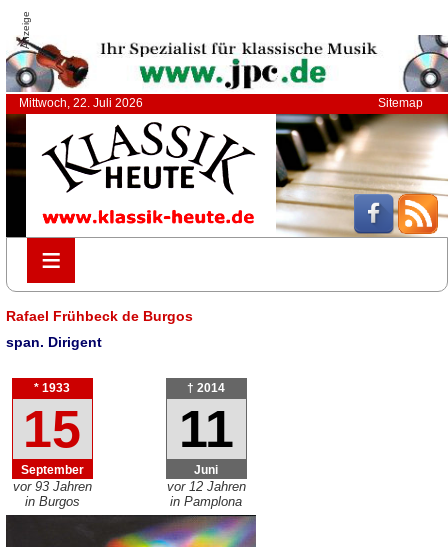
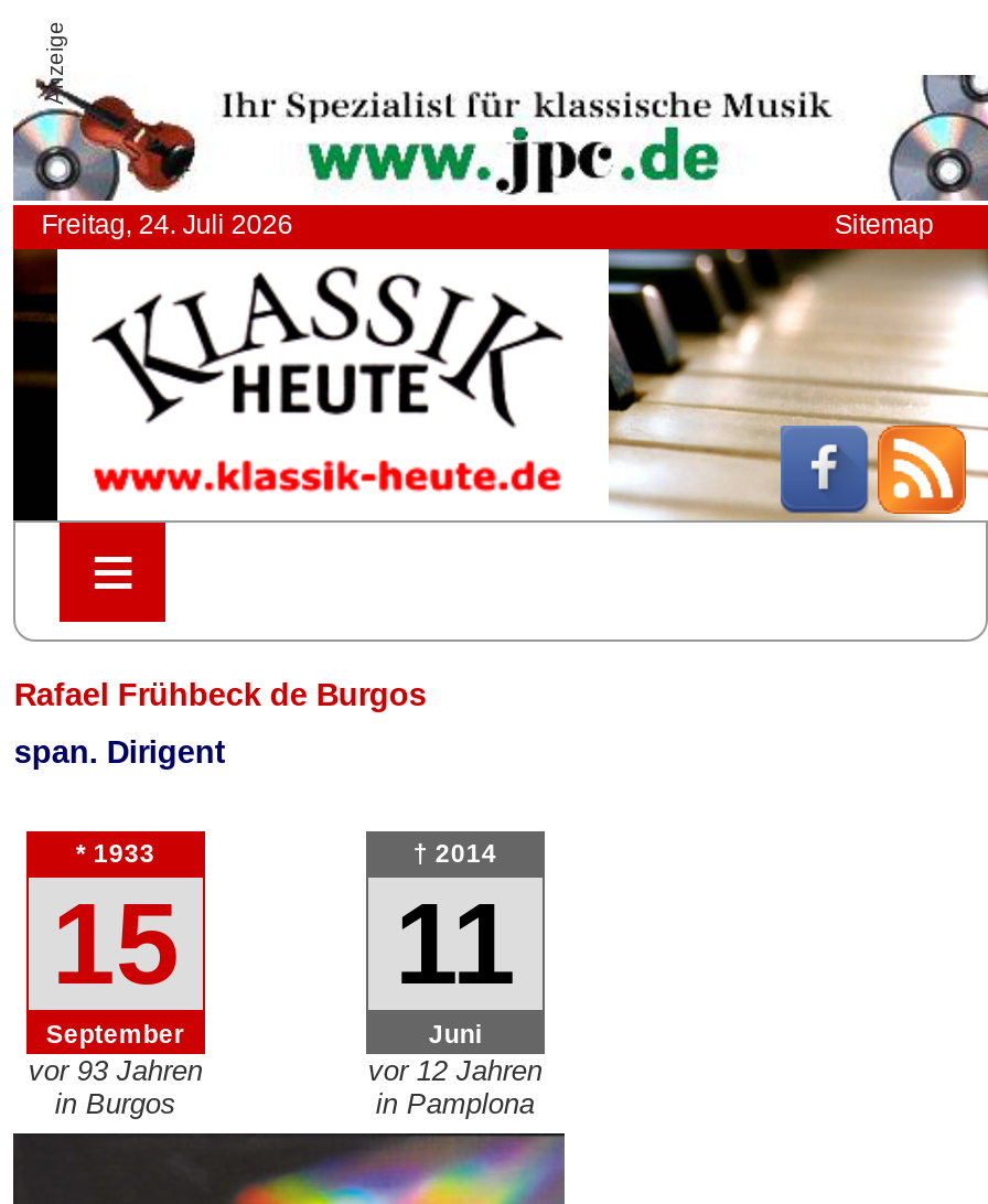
- Mittwoch, 22. Juli 2026
+ Freitag, 24. Juli 2026
